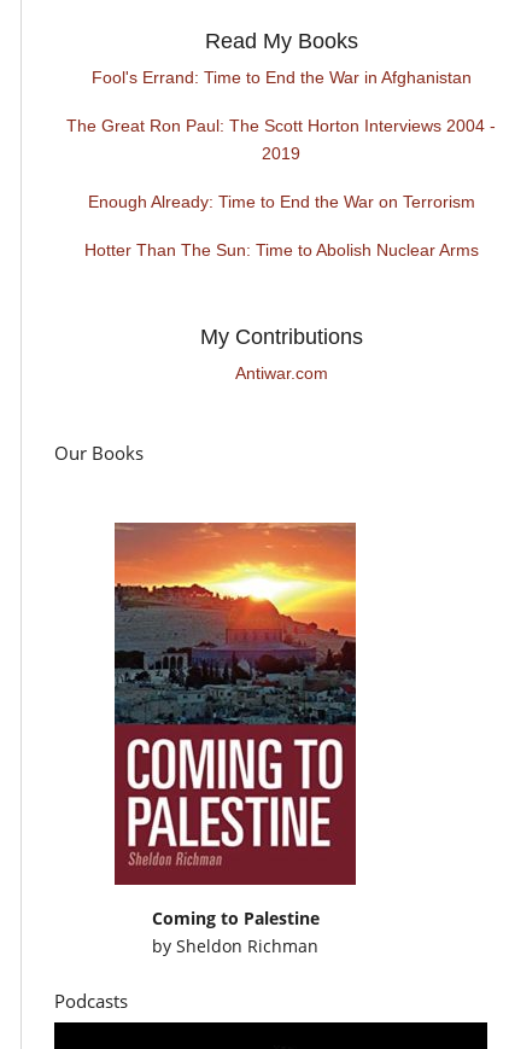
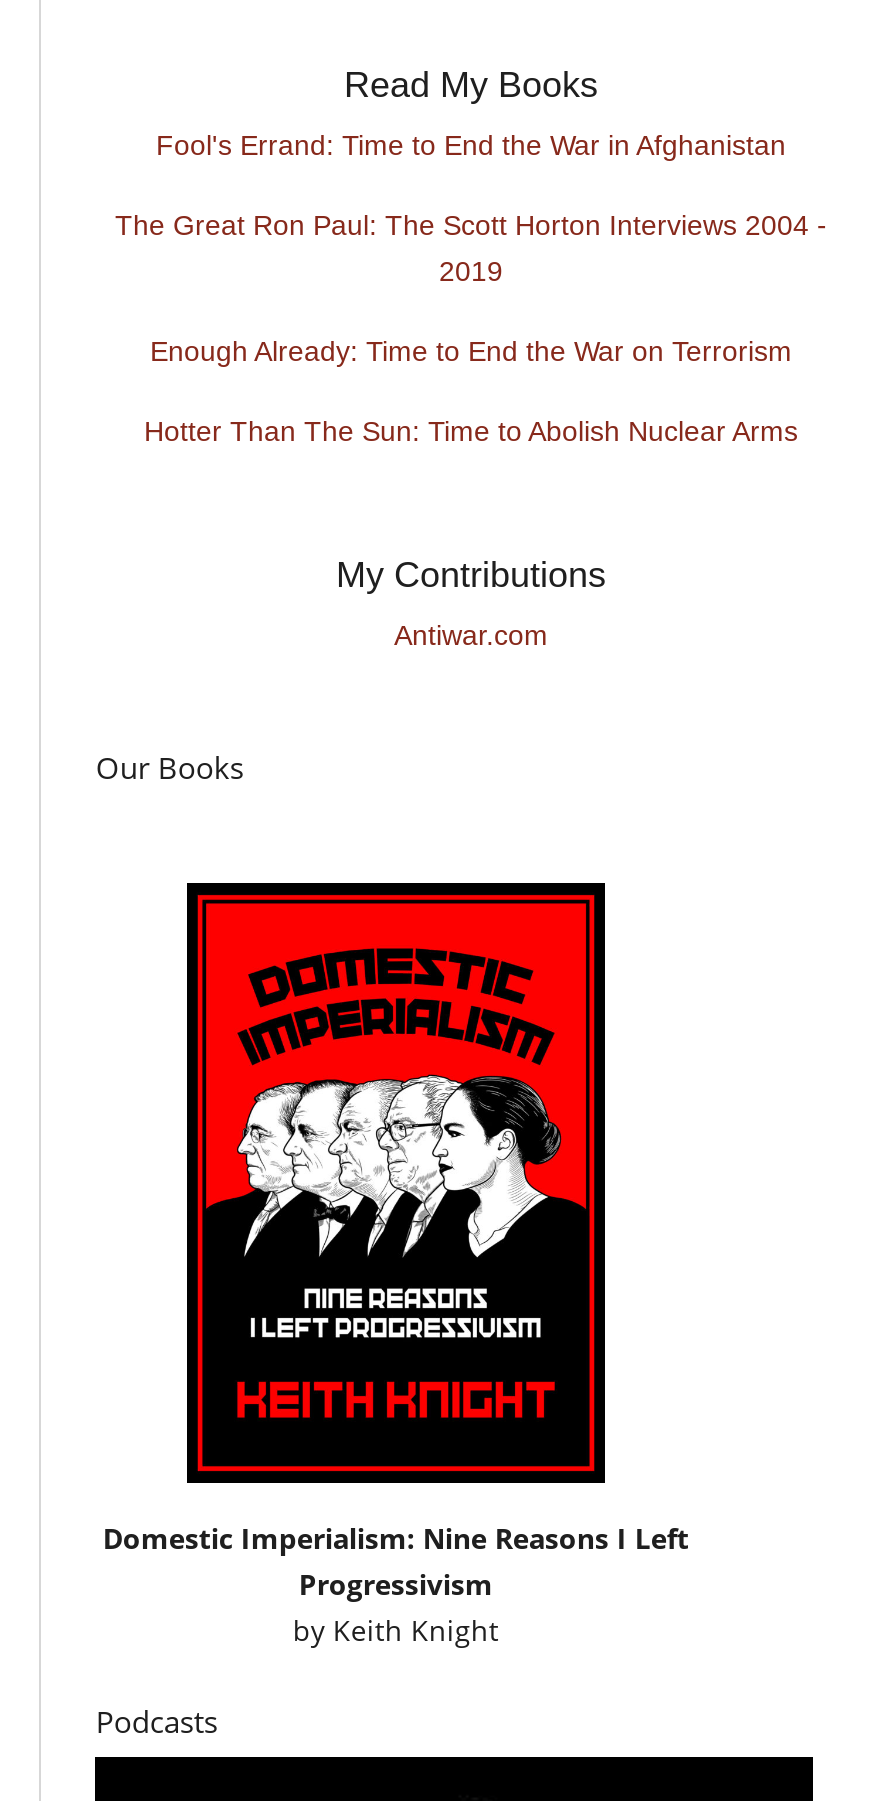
- [image]
- Coming to Palestine
- by Sheldon Richman
+ [image]
+ Domestic Imperialism: Nine Reasons I Left
+ Progressivism
+ by Keith Knight
